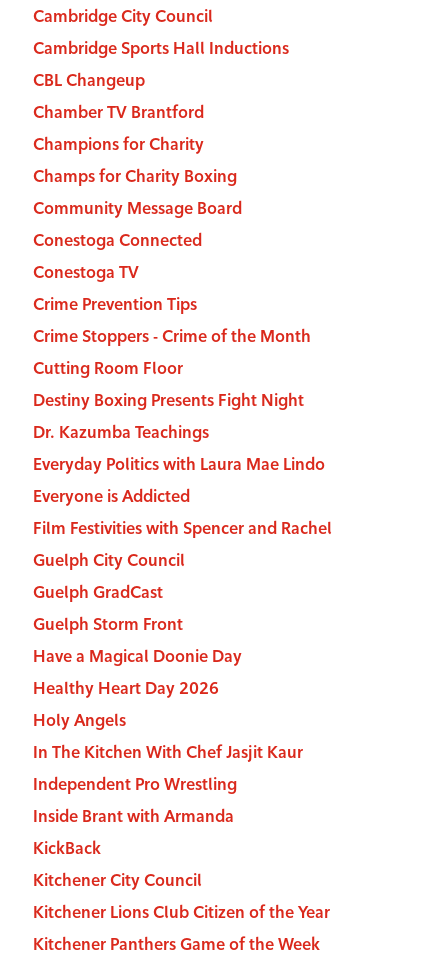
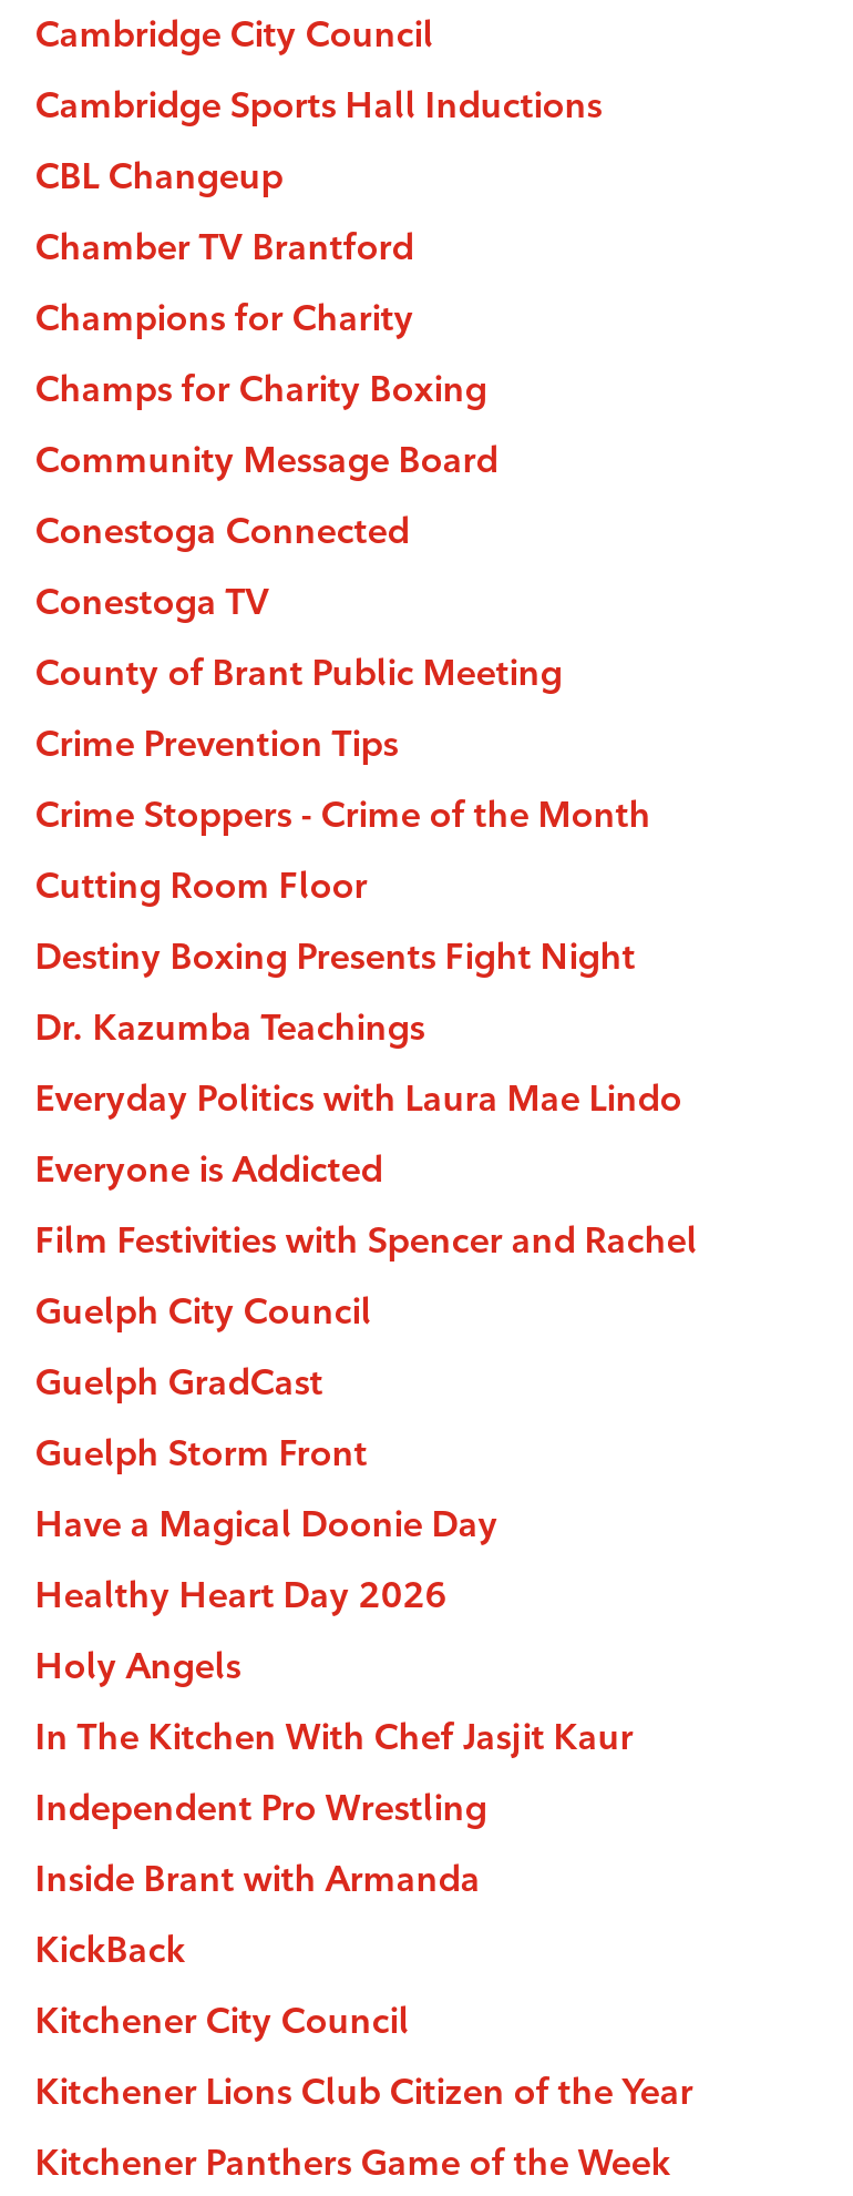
+ County of Brant Public Meeting
